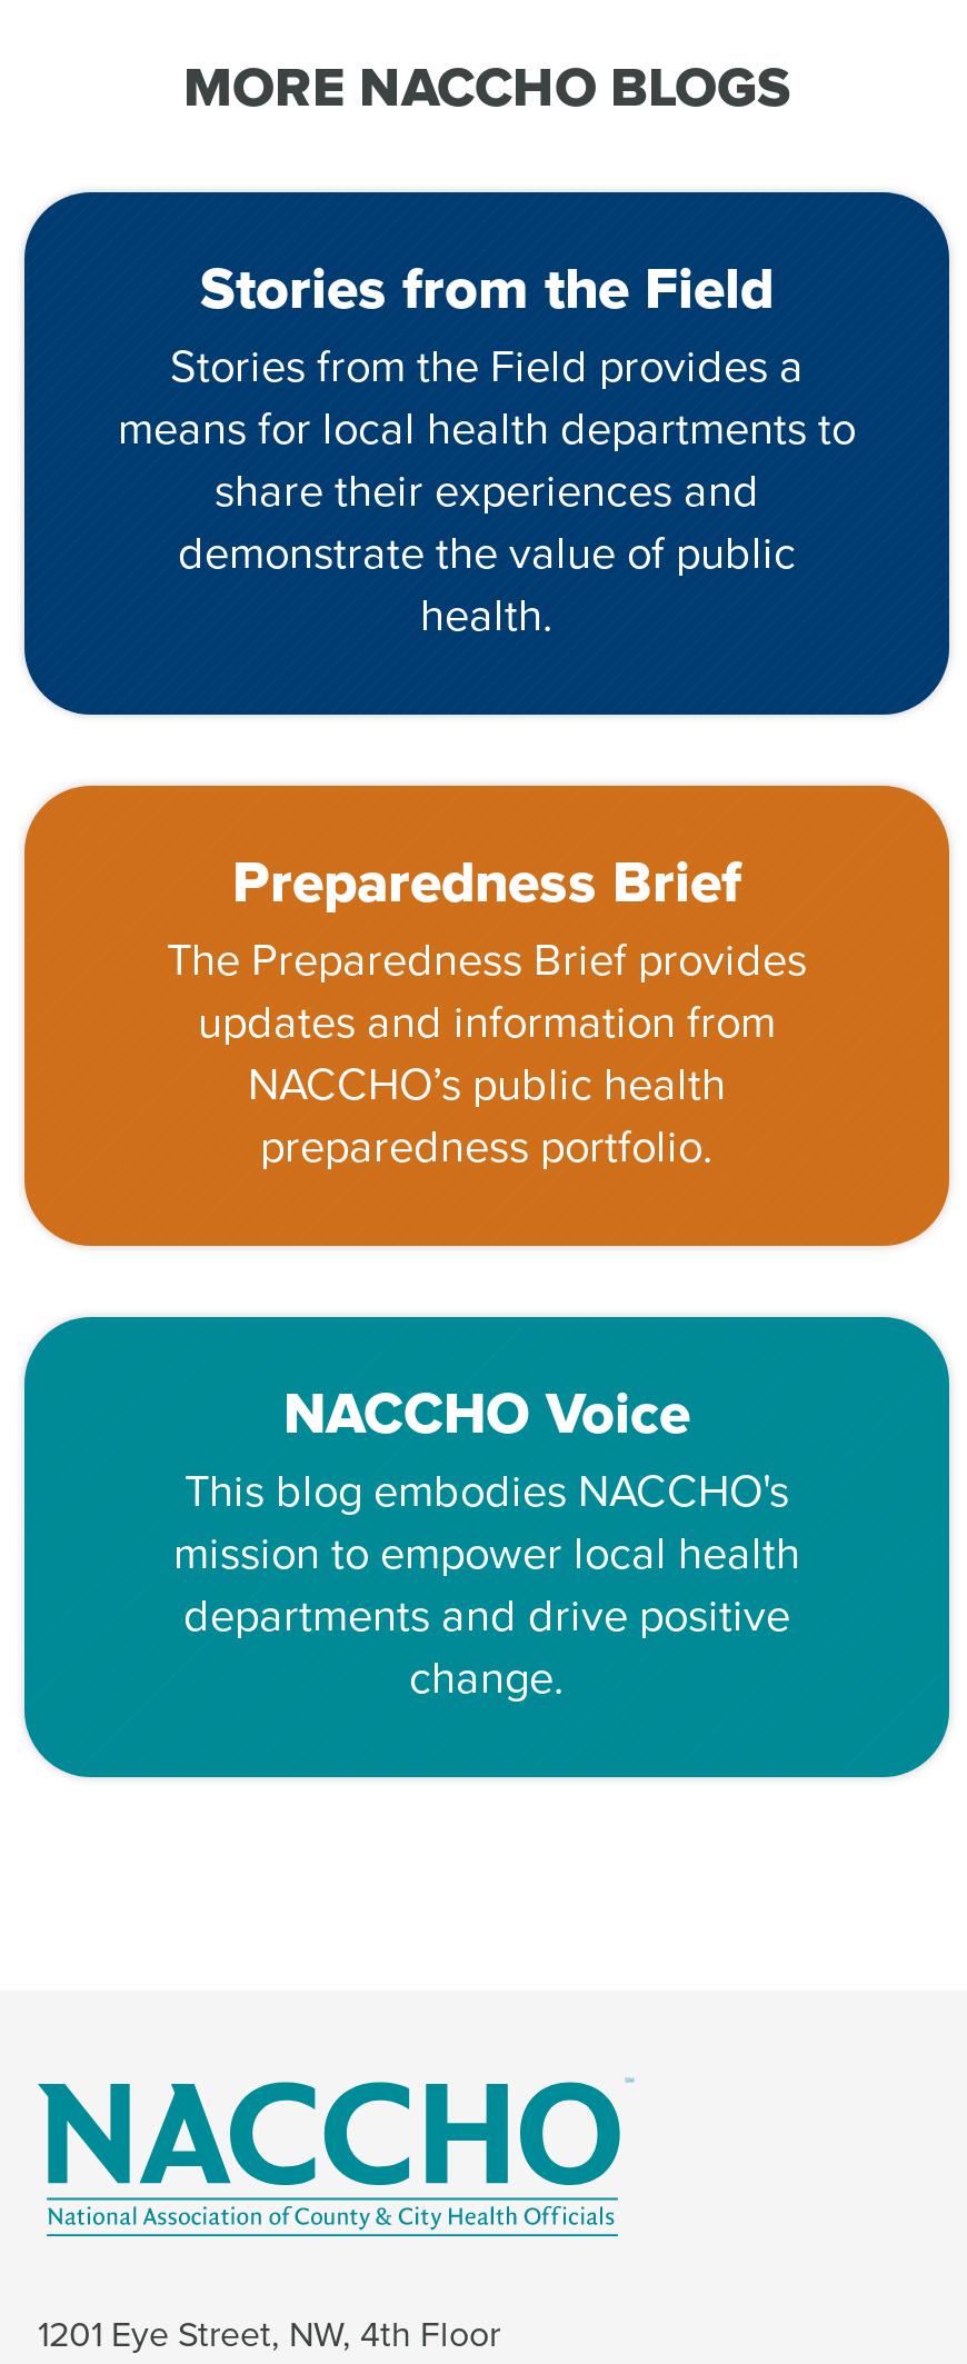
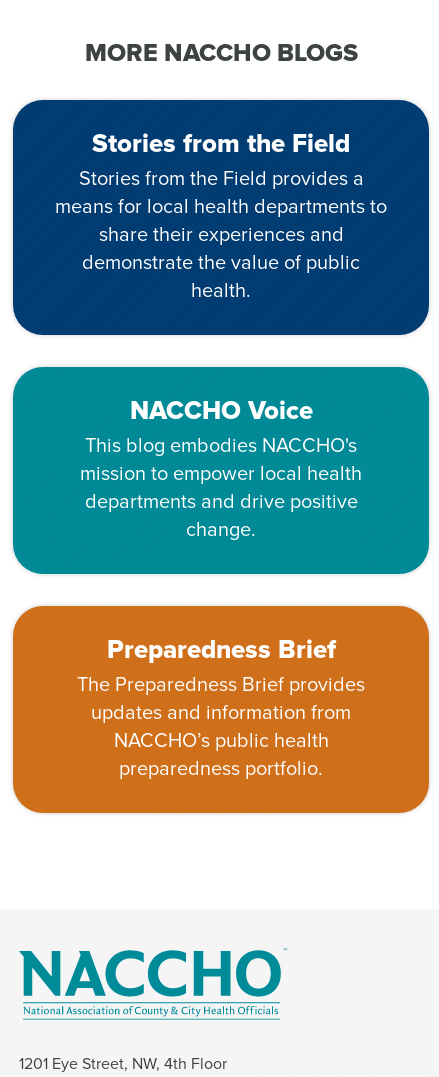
moved down: [image] | Preparedness Brief | The Preparedness Brief provides | updates and information from | NACCHO’s public health | preparedness portfolio.

moved up: [image] | NACCHO Voice | This blog embodies NACCHO's | mission to empower local health | departments and drive positive | change.
